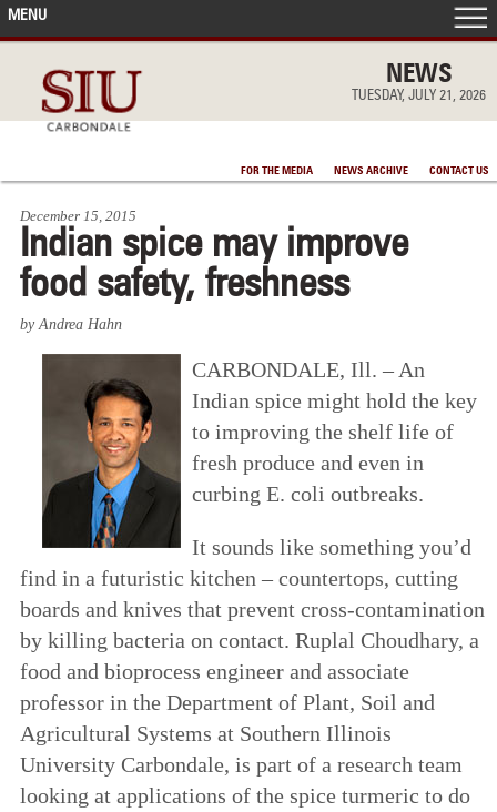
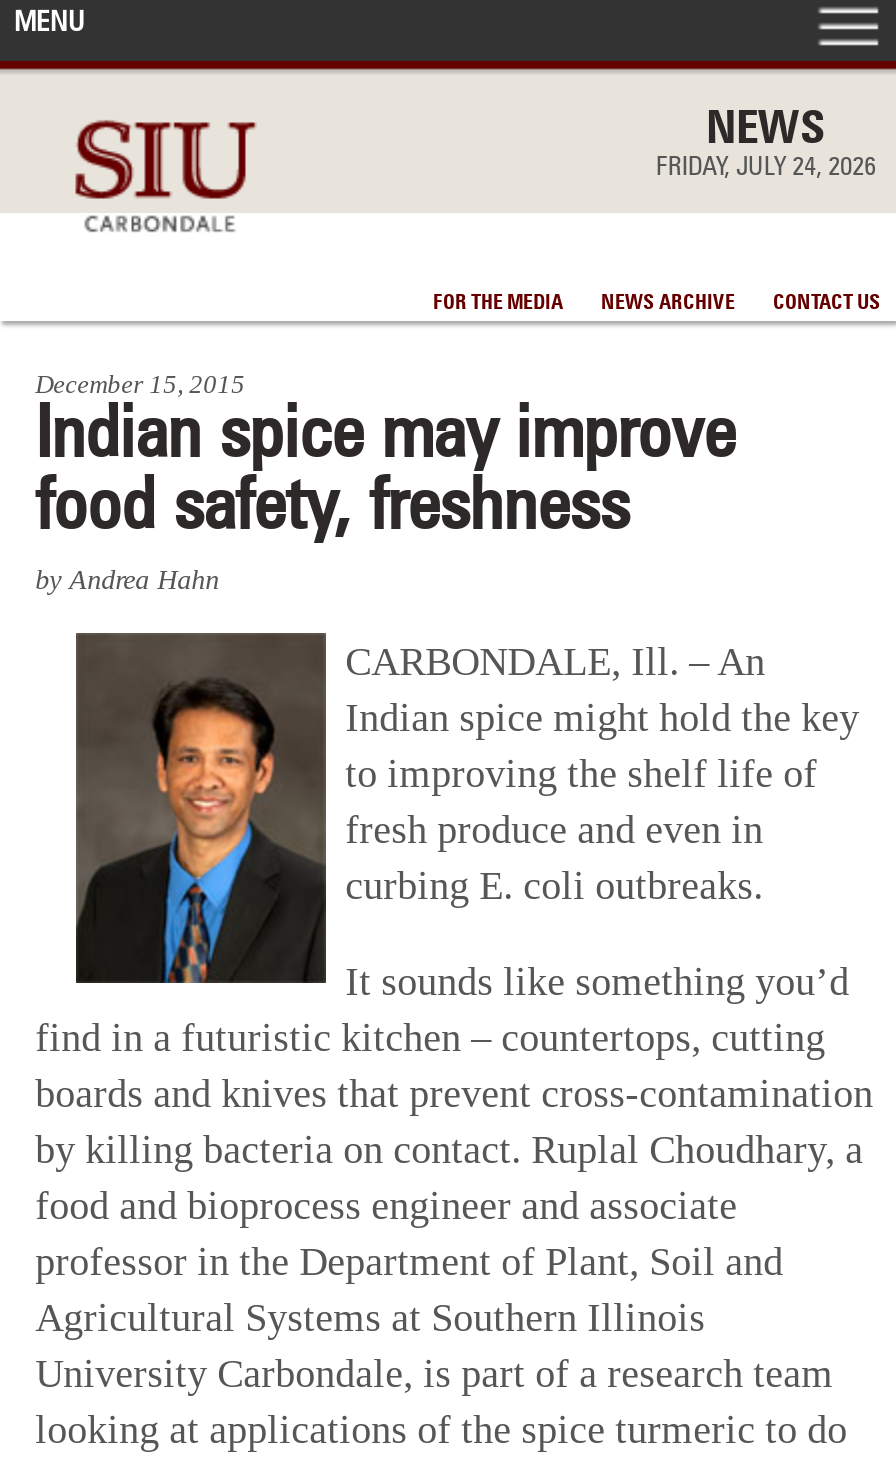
- TUESDAY, JULY 21, 2026
+ FRIDAY, JULY 24, 2026
